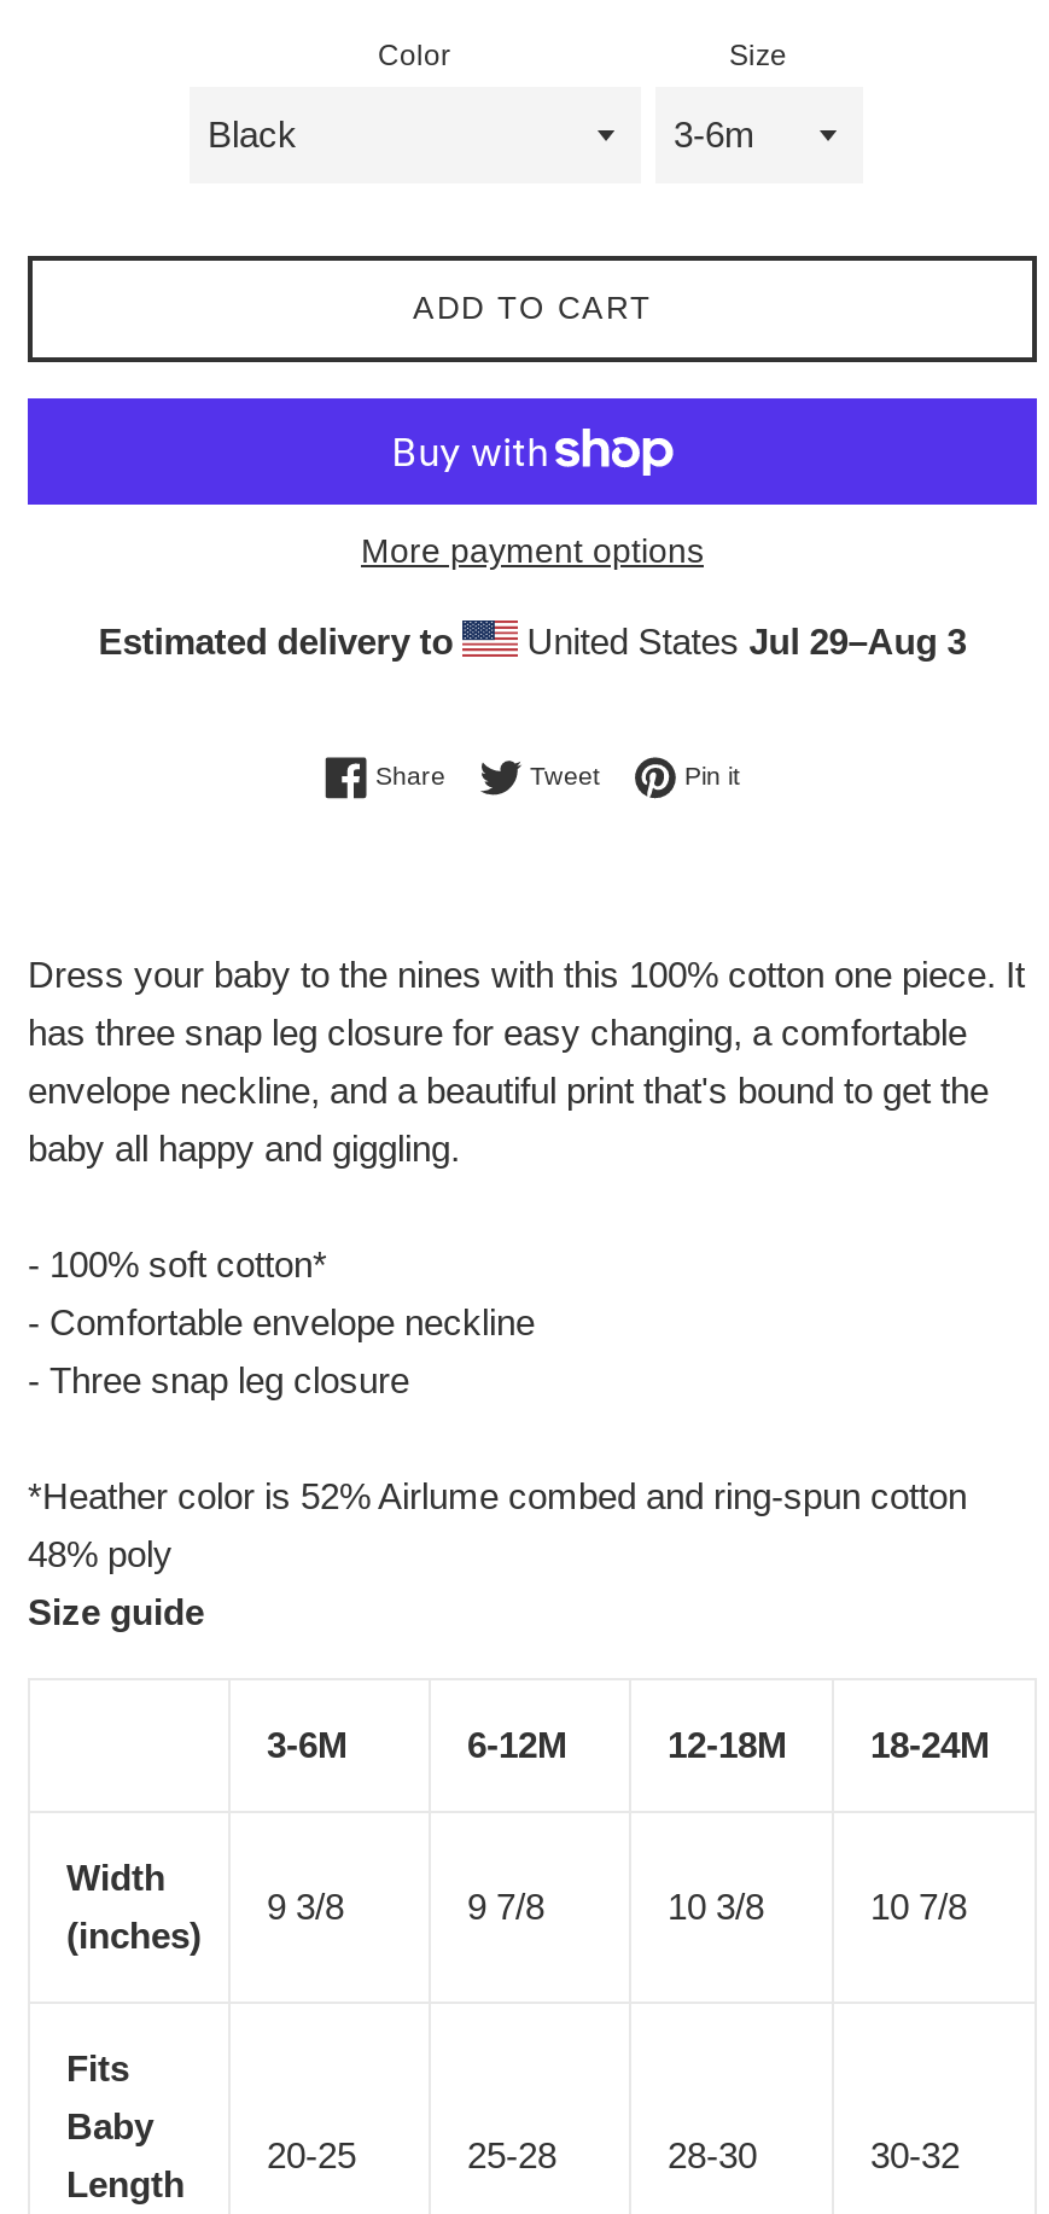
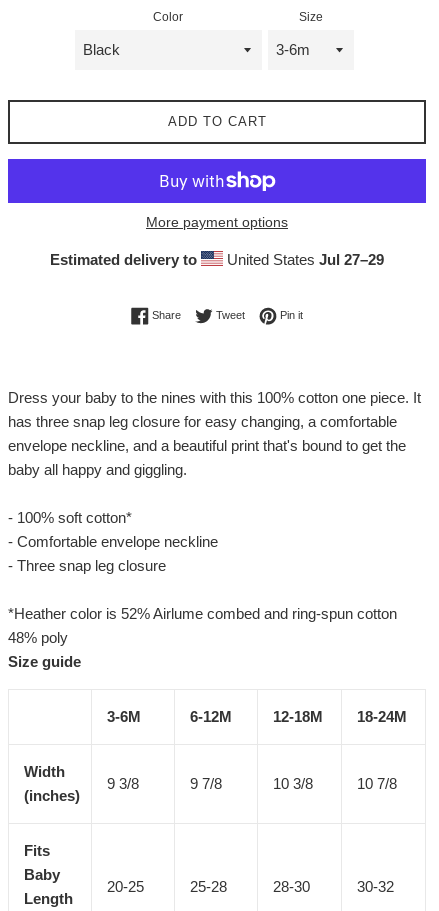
- United States Jul 29–Aug 3
+ United States Jul 27–29
